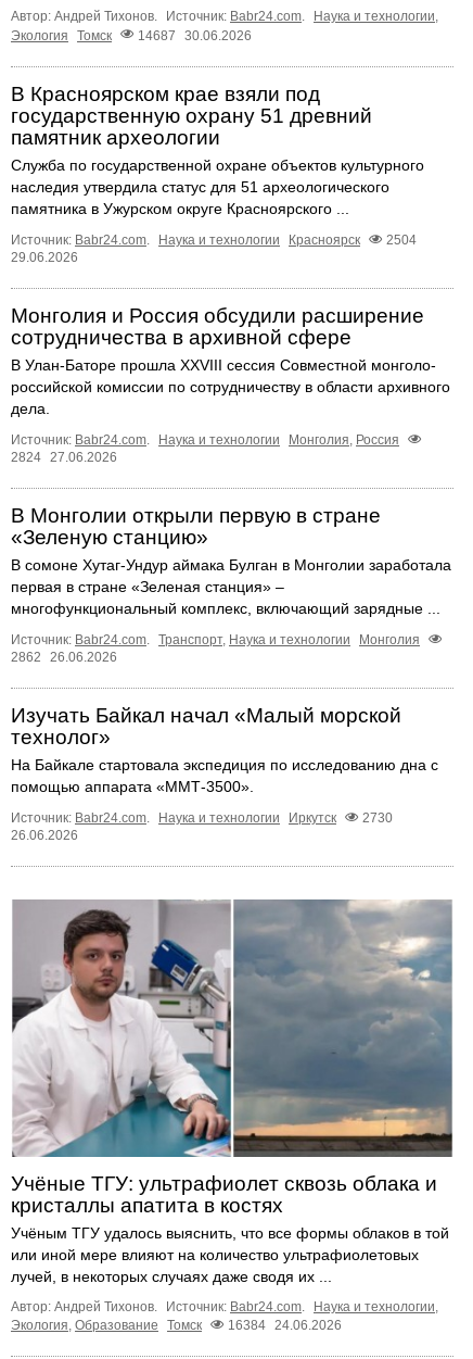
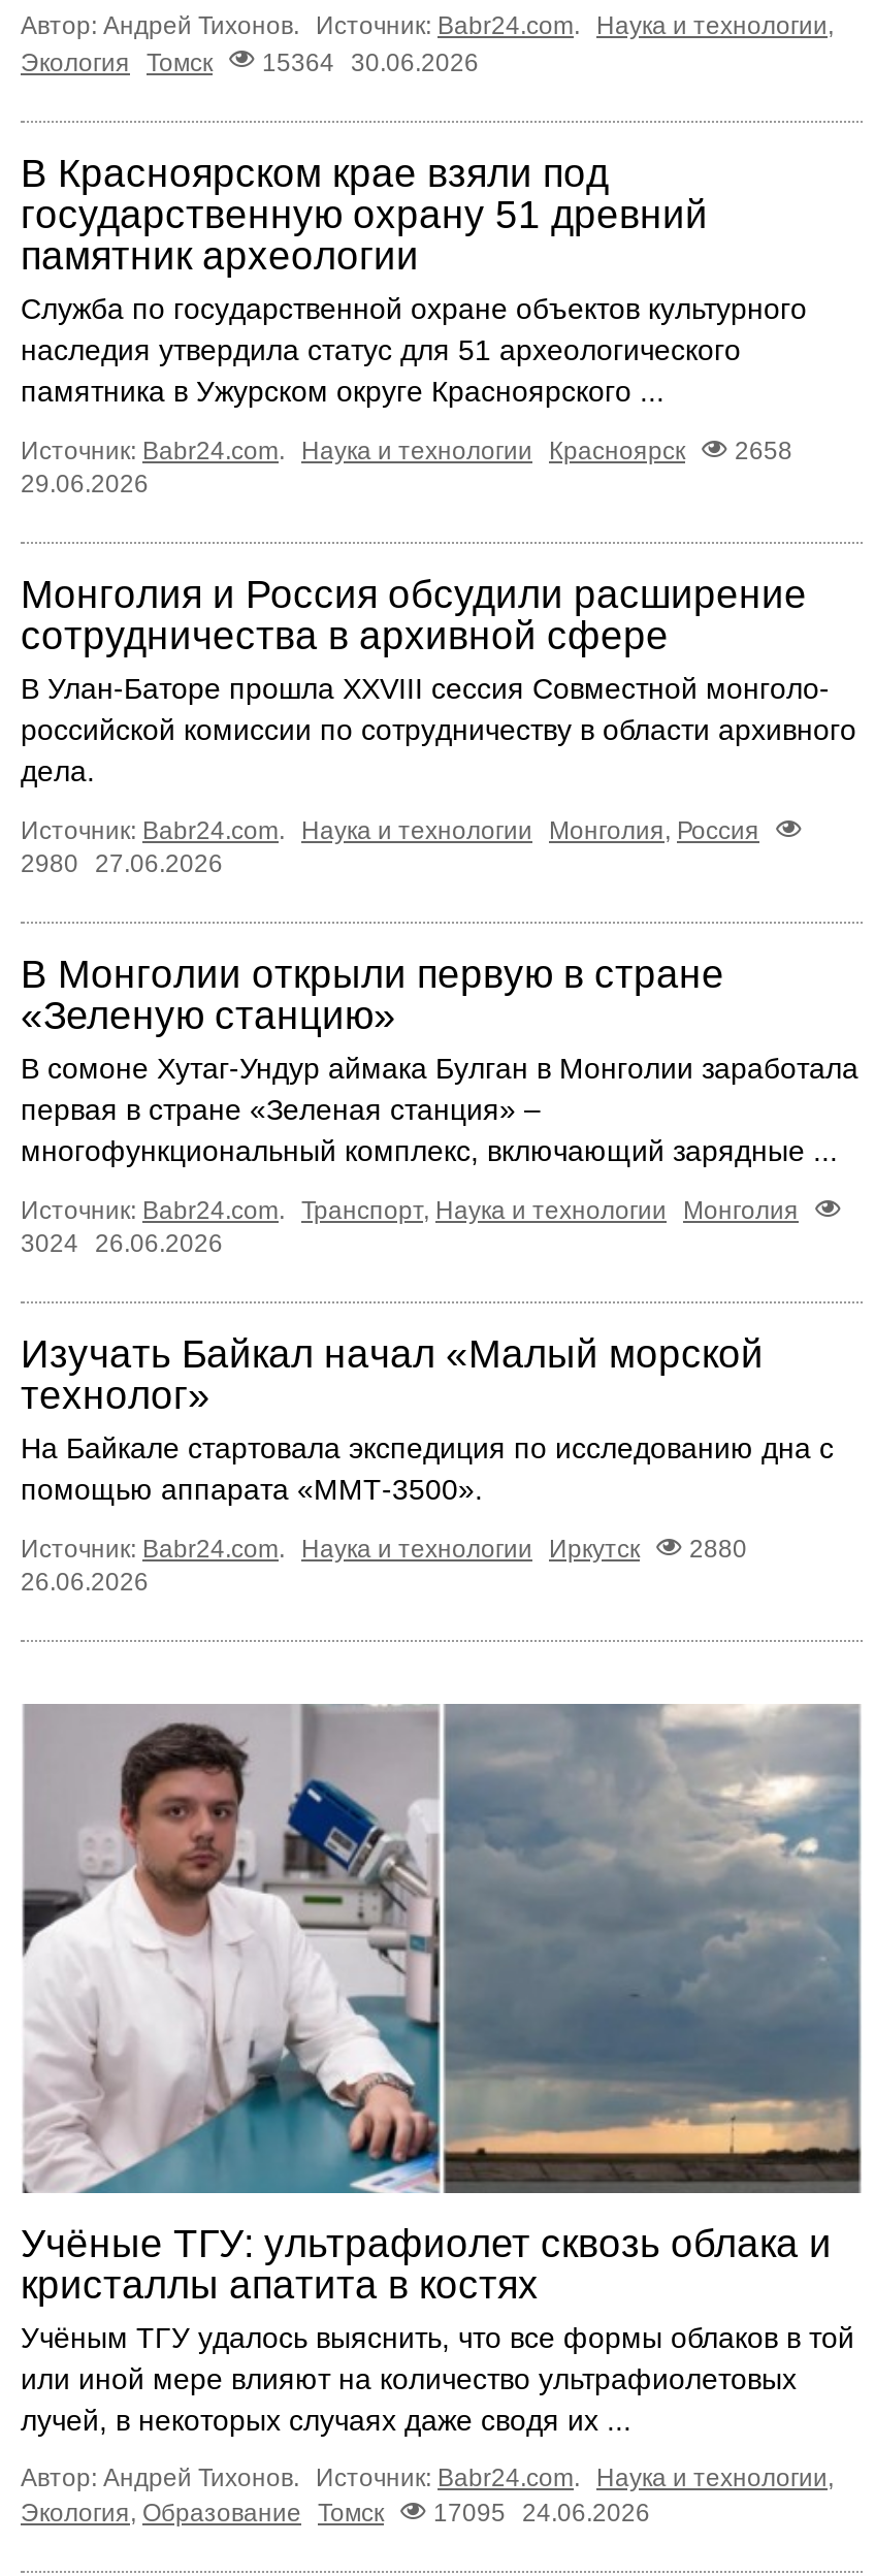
- Экология Томск 14687 30.06.2026
+ Экология Томск 15364 30.06.2026

- Источник: Babr24.com. Наука и технологии Красноярск 2504
+ Источник: Babr24.com. Наука и технологии Красноярск 2658

- 2824 27.06.2026
+ 2980 27.06.2026

- 2862 26.06.2026
+ 3024 26.06.2026

- Источник: Babr24.com. Наука и технологии Иркутск 2730
+ Источник: Babr24.com. Наука и технологии Иркутск 2880

- Экология, Образование Томск 16384 24.06.2026
+ Экология, Образование Томск 17095 24.06.2026
